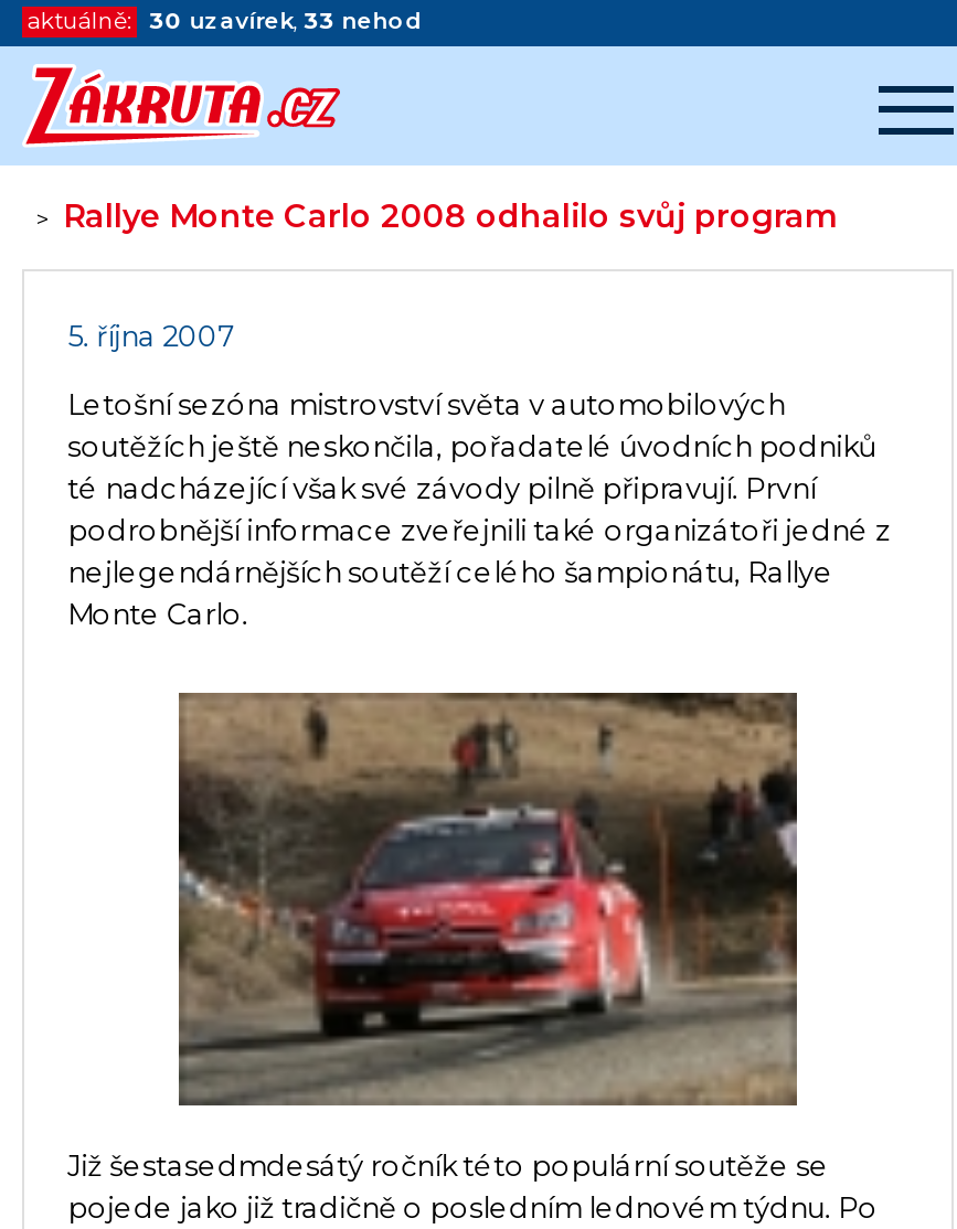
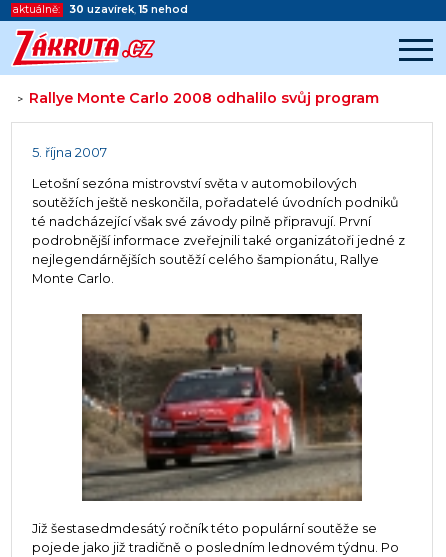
- 30 uzavírek, 33 nehod
+ 30 uzavírek, 15 nehod
